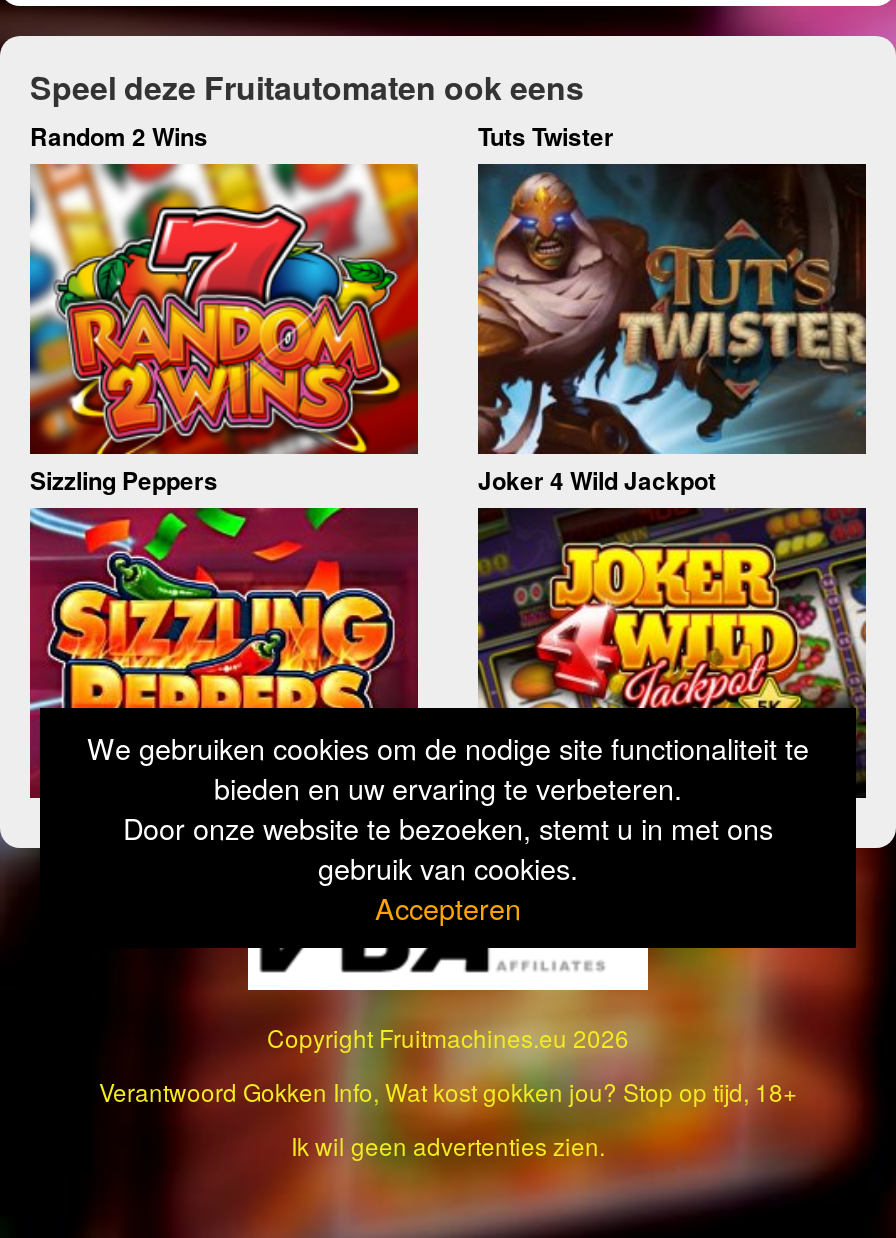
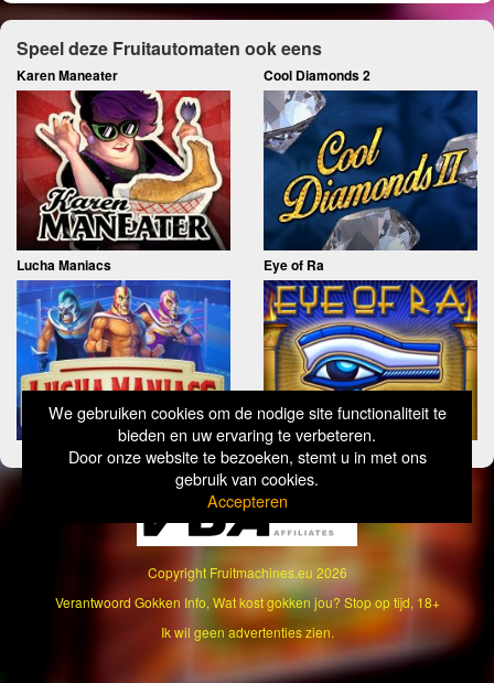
- Random 2 Wins
- Tuts Twister
+ Karen Maneater
+ Cool Diamonds 2

- [image]
- Sizzling Peppers
- Joker 4 Wild Jackpot
+ [image]
+ Lucha Maniacs
+ Eye of Ra

- [image]
+ [image]

- [image]
+ [image]

- [image]
+ [image]
